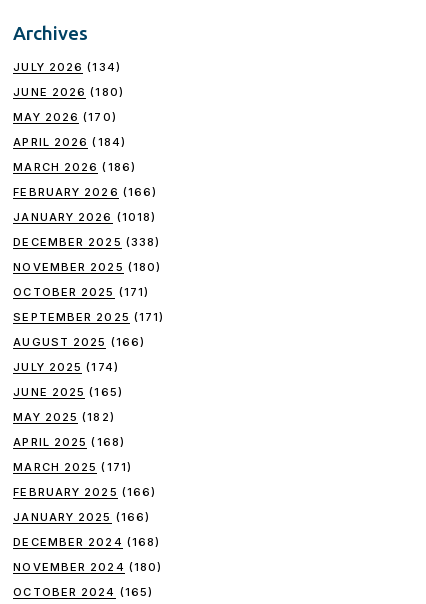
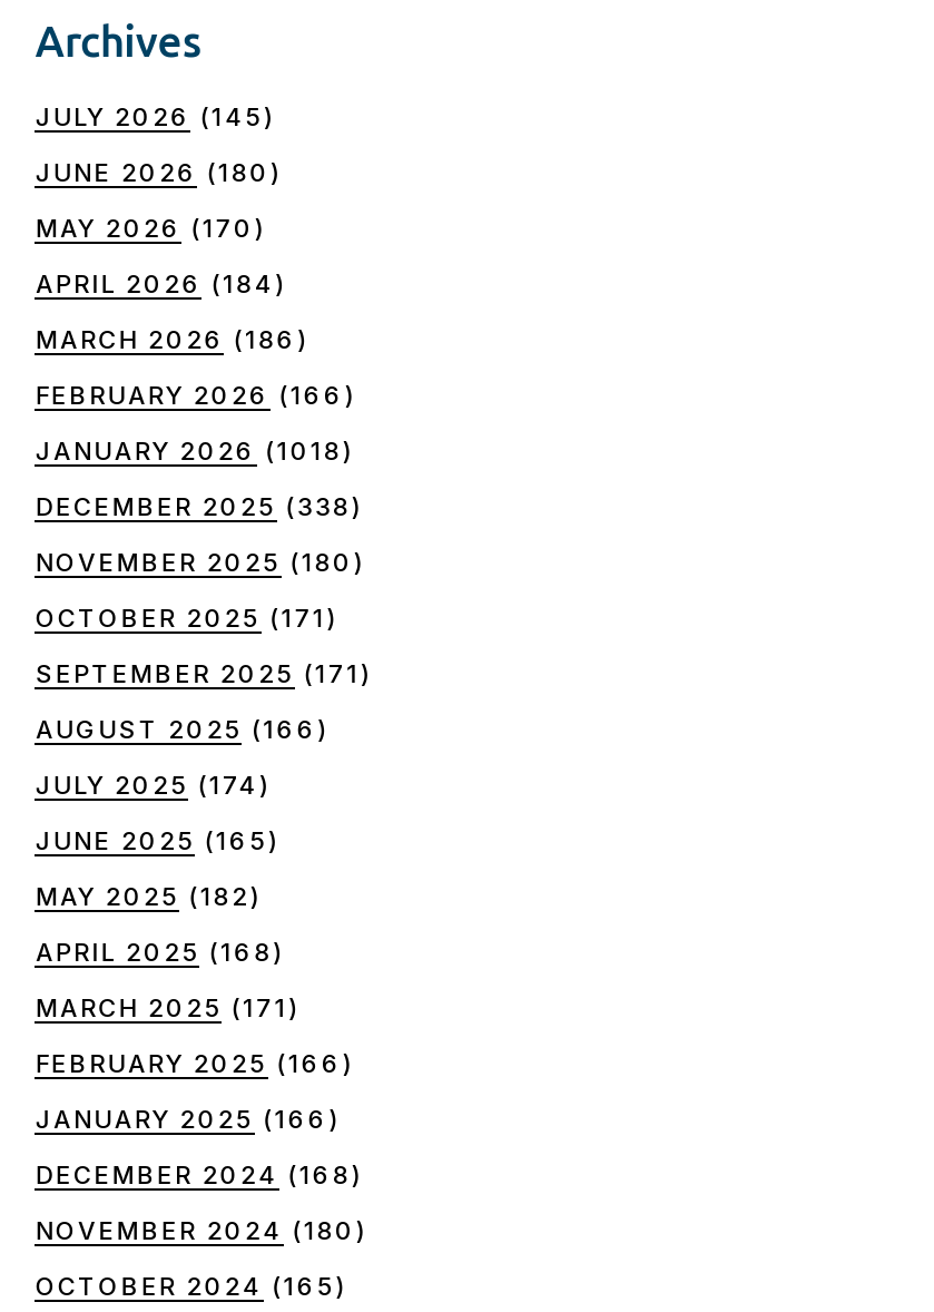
- JULY 2026 (134)
+ JULY 2026 (145)
